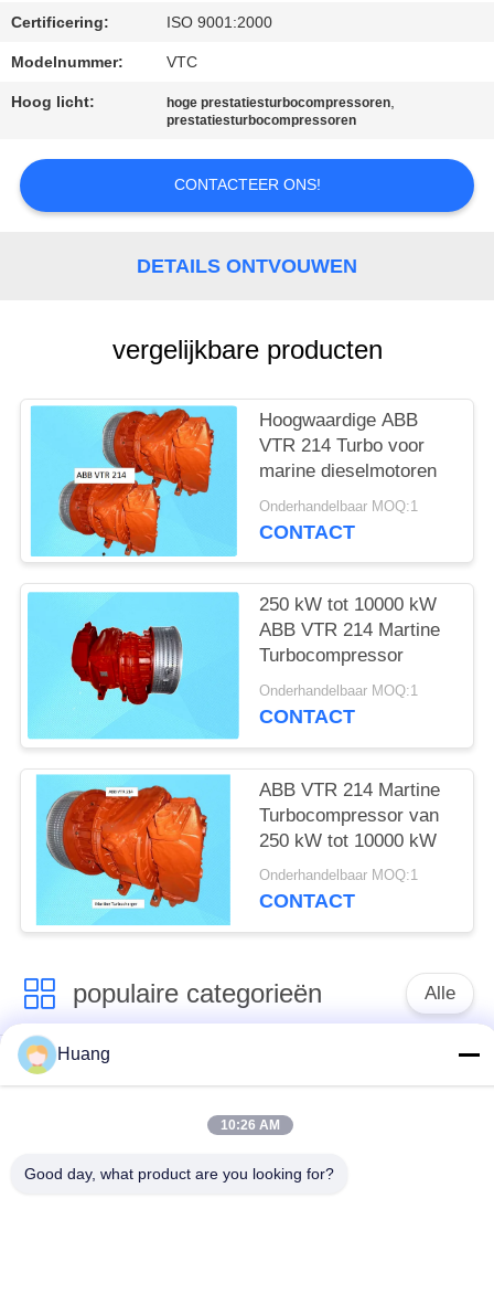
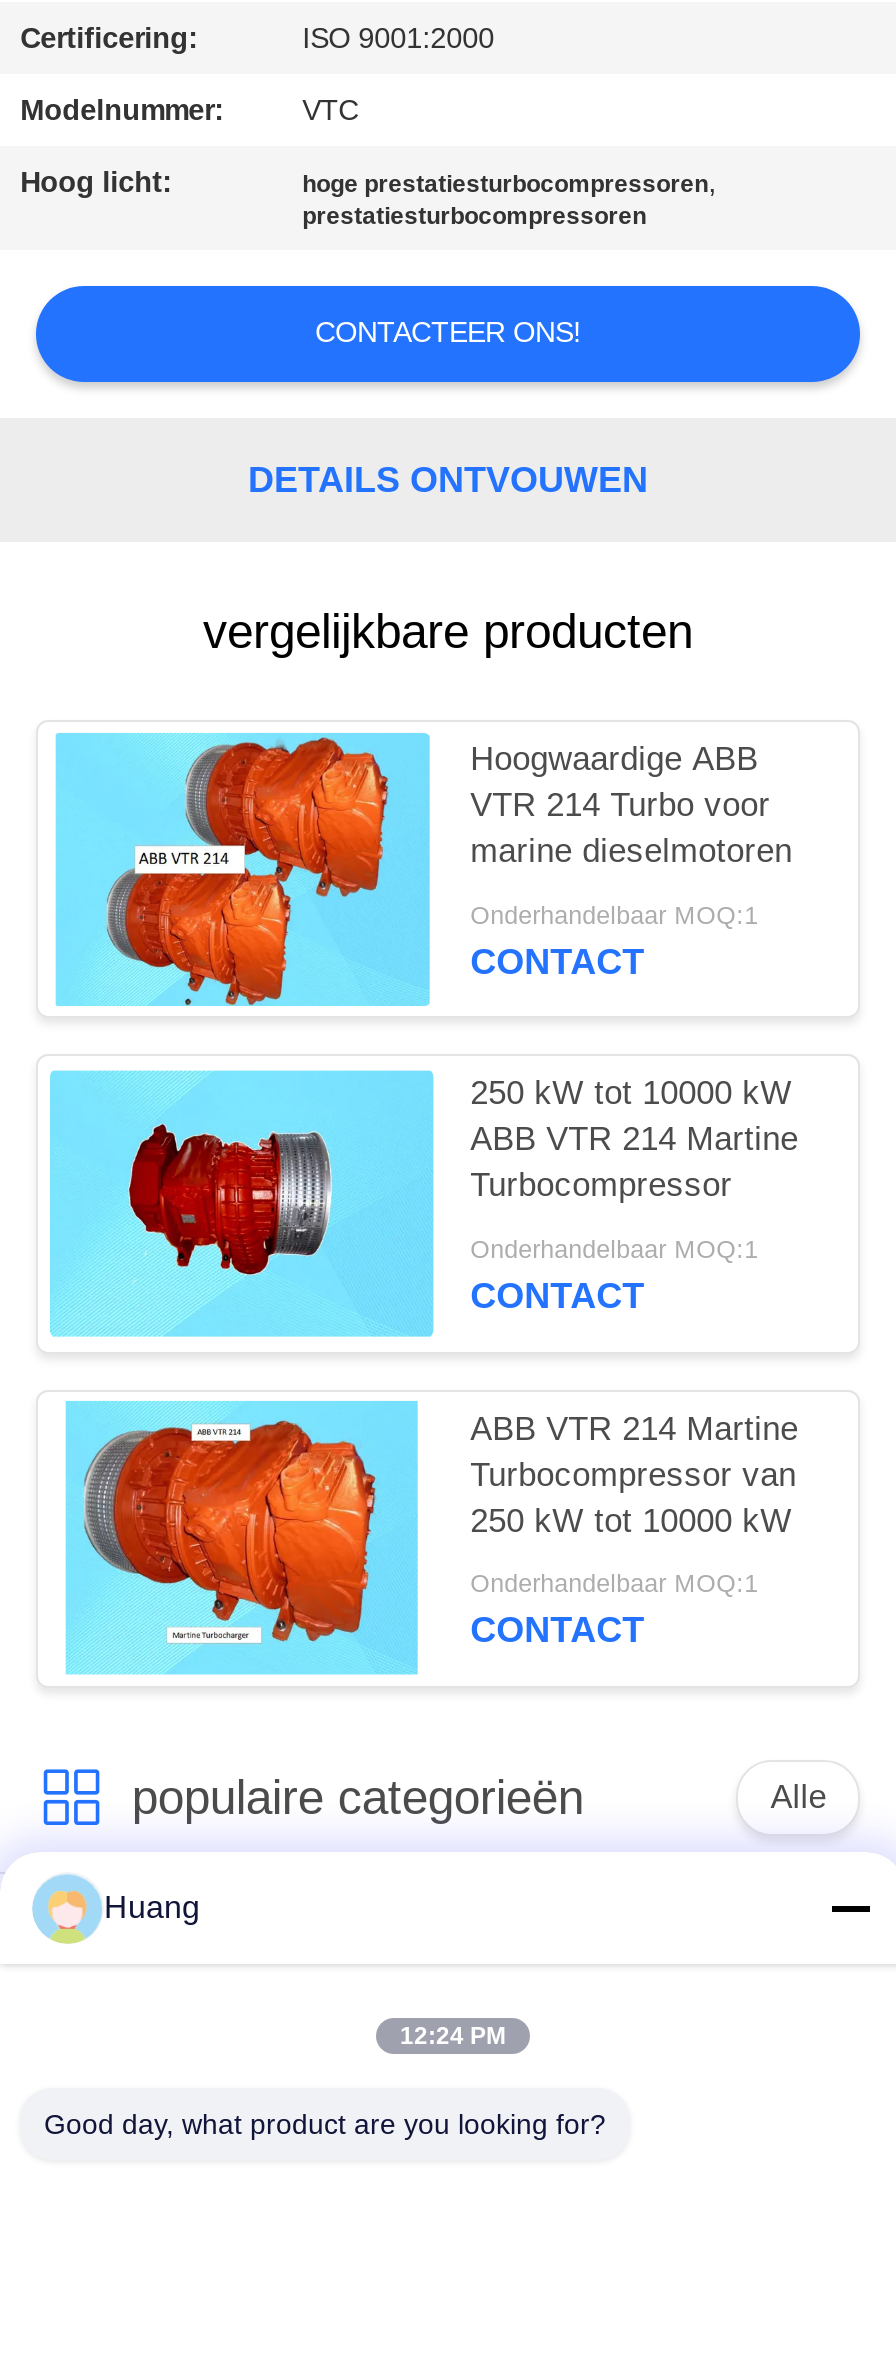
- 10:26 AM
+ 12:24 PM
